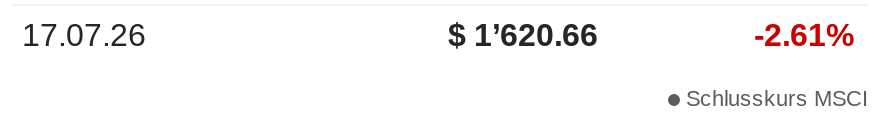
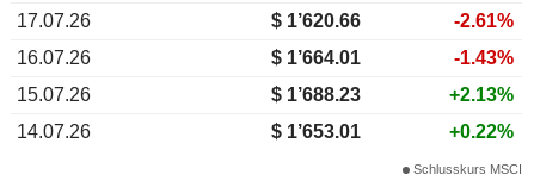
+ 16.07.26
+ $ 1’664.01
+ -1.43%
+ 15.07.26
+ $ 1’688.23
+ +2.13%
+ 14.07.26
+ $ 1’653.01
+ +0.22%
